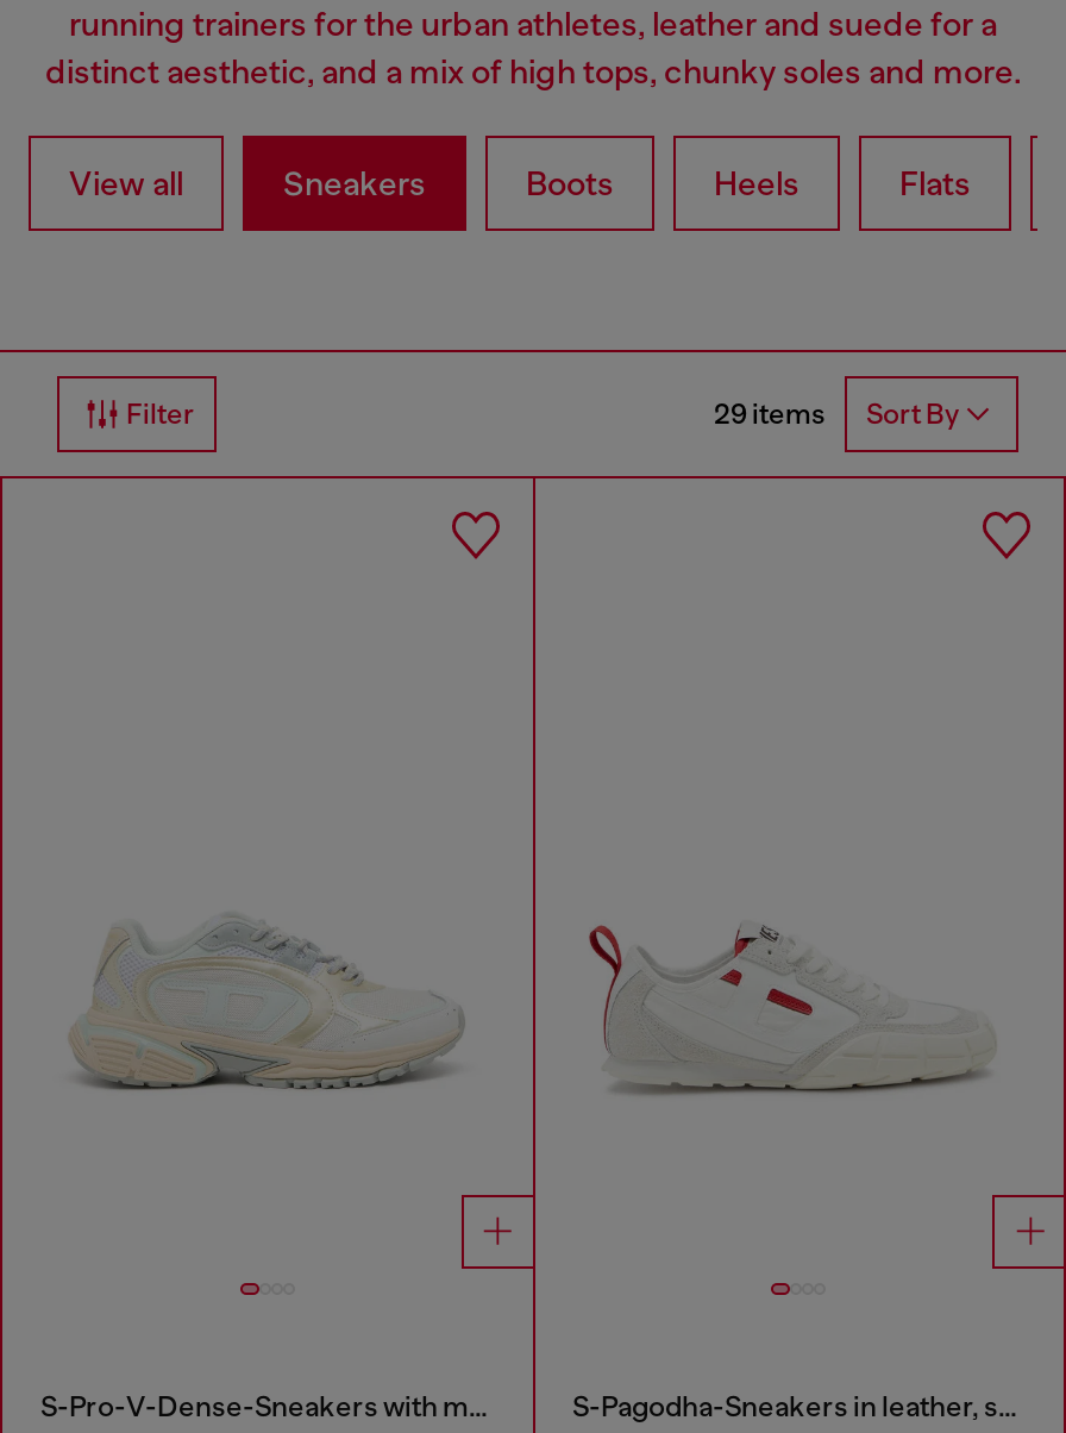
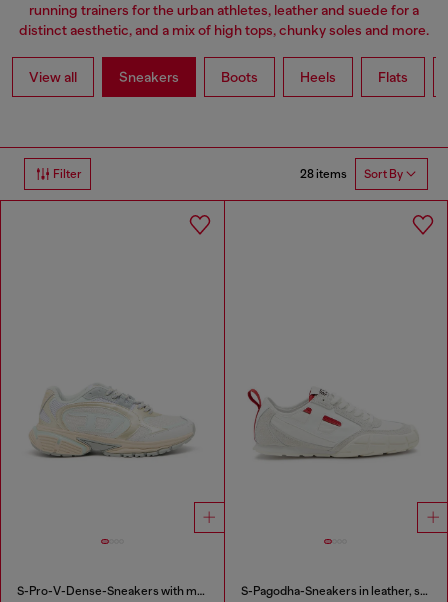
- 29 items Sort By
+ 28 items Sort By
